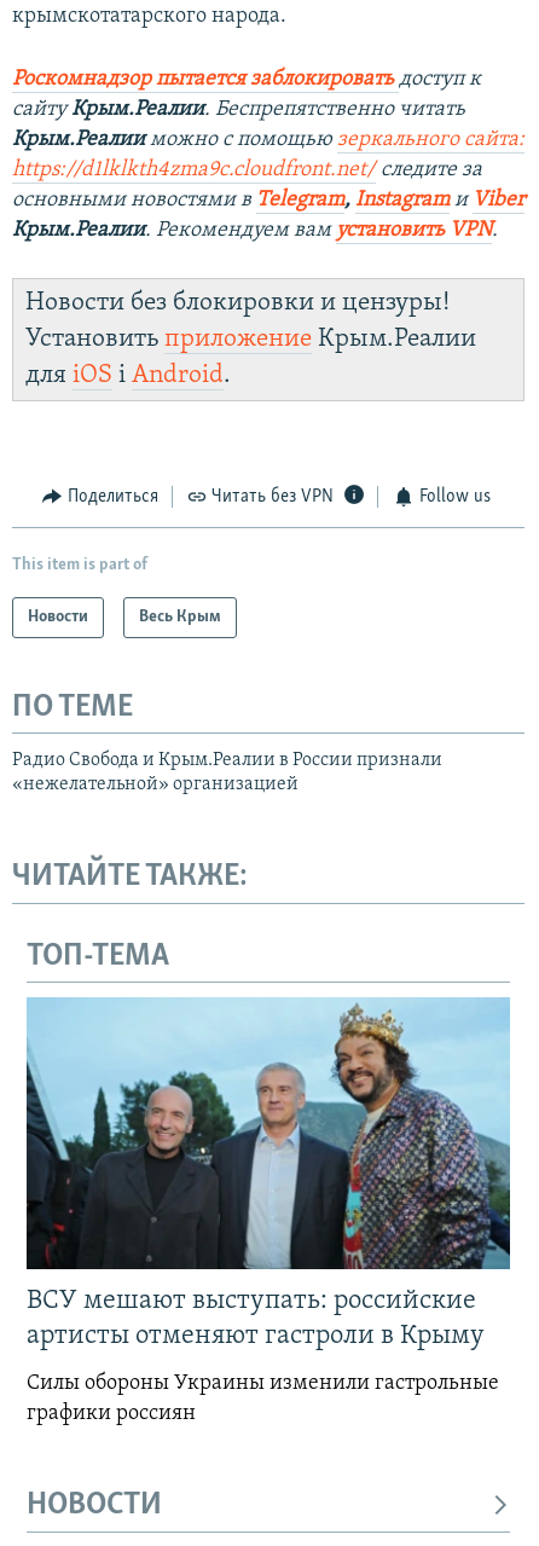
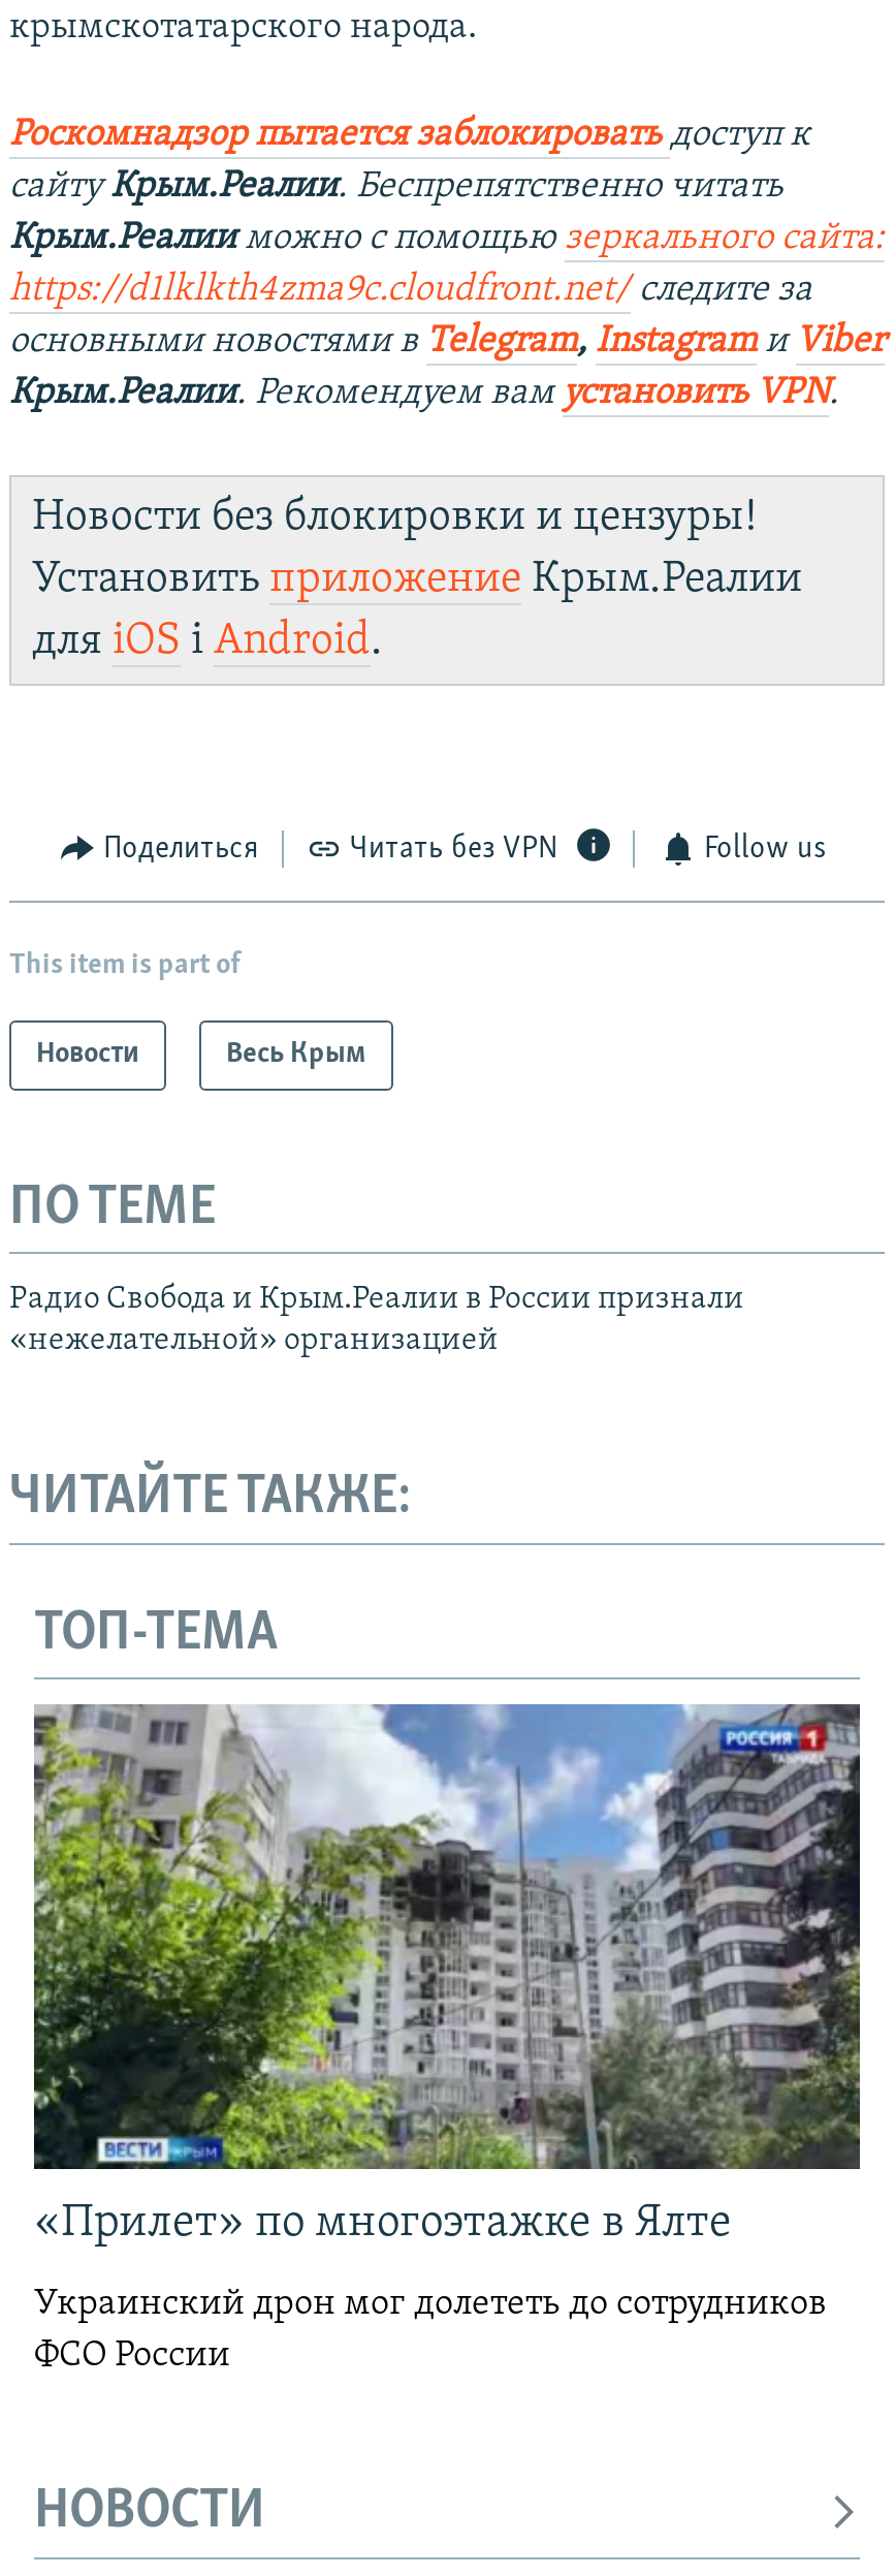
- [image]
- ВСУ мешают выступать: российские
- артисты отменяют гастроли в Крыму
+ [image]
+ «Прилет» по многоэтажке в Ялте

- Силы обороны Украины изменили гастрольные
- графики россиян
+ Украинский дрон мог долететь до сотрудников
+ ФСО России
